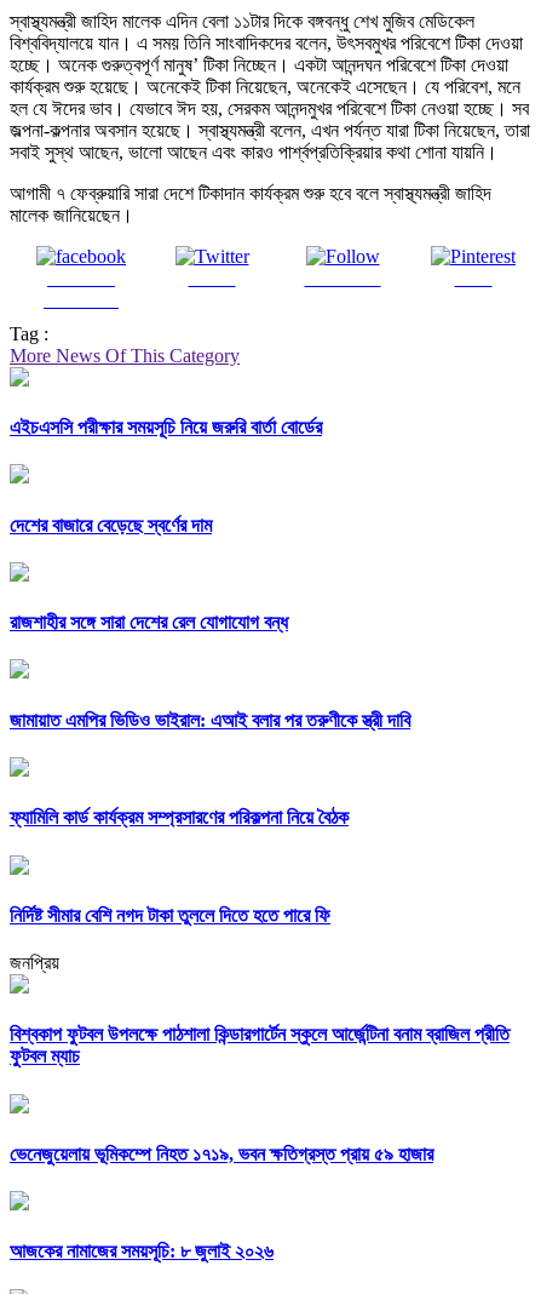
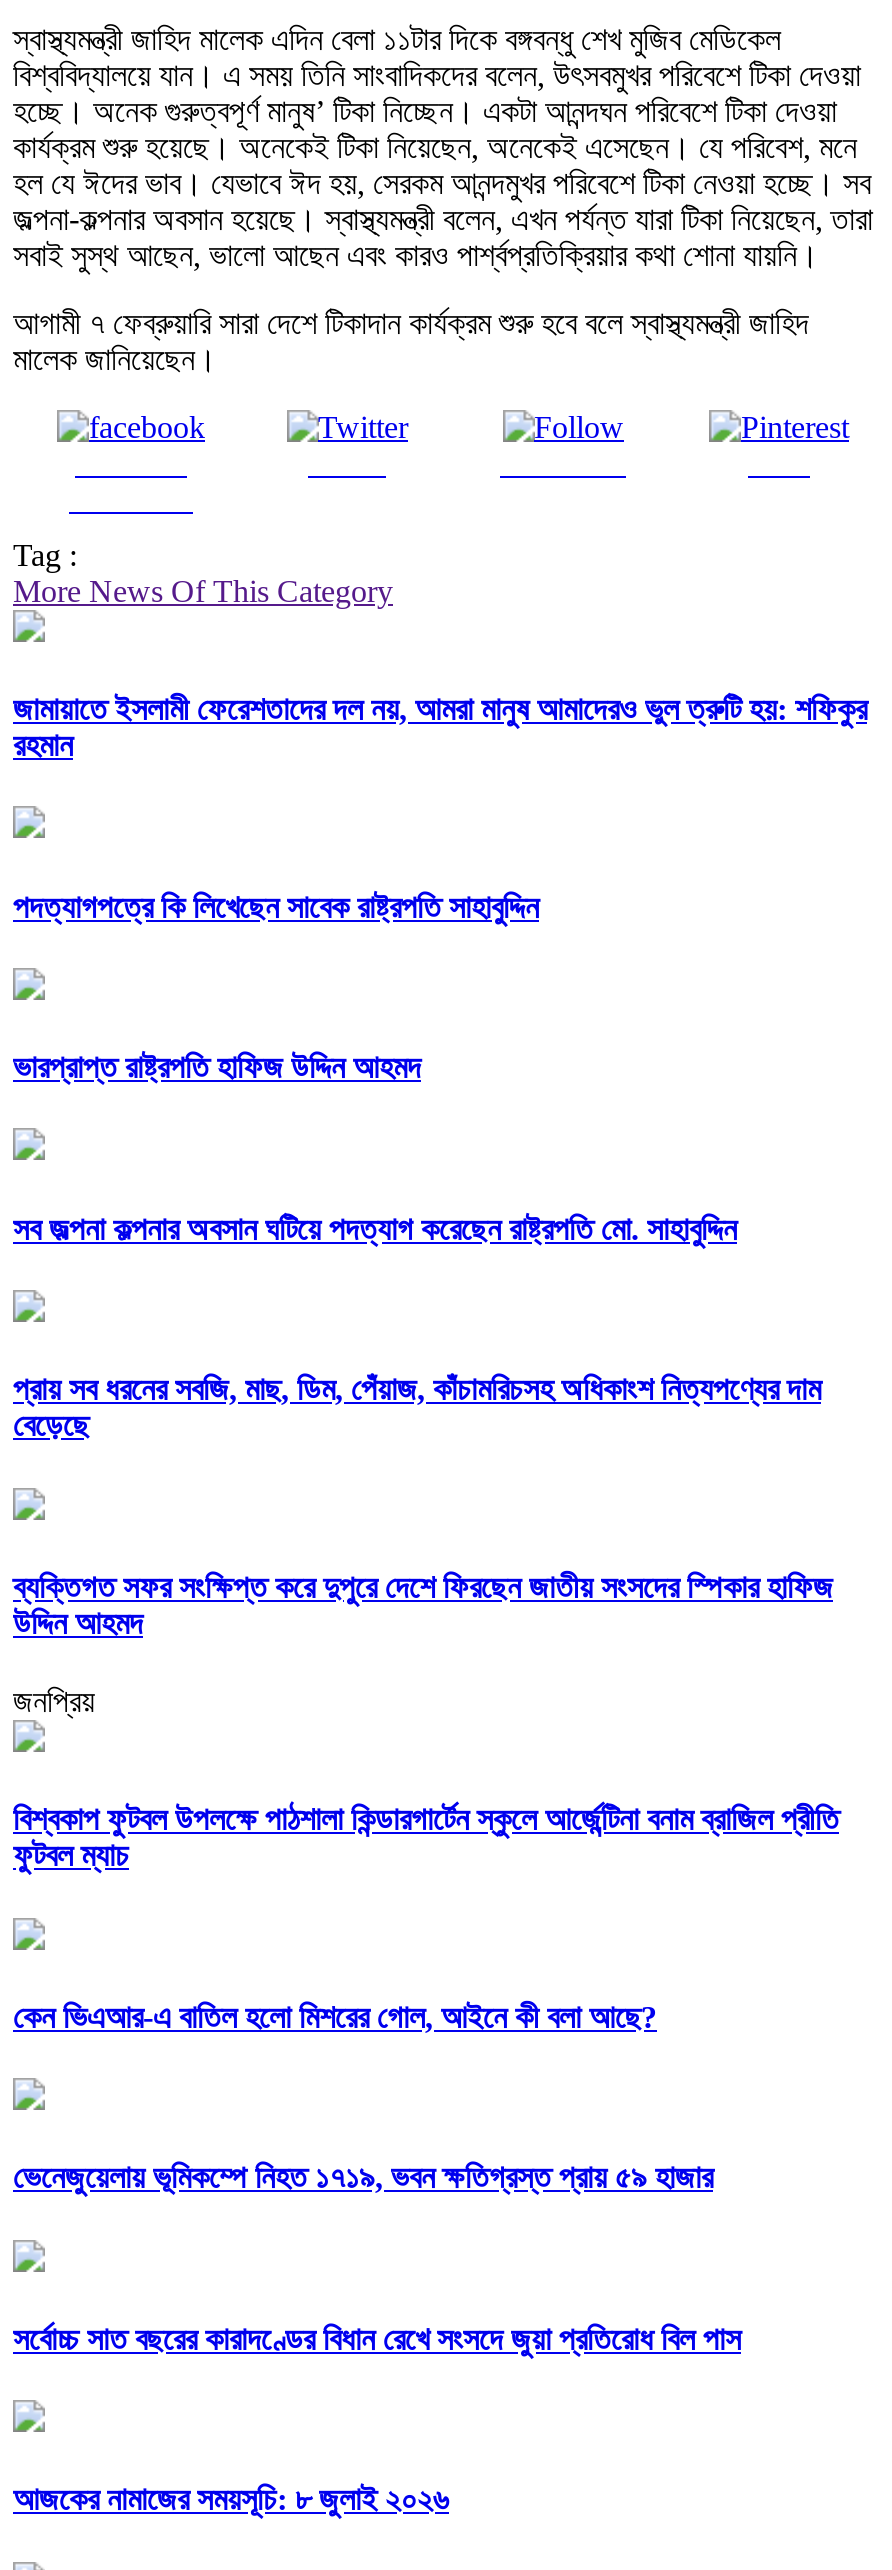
- এইচএসসি পরীক্ষার সময়সূচি নিয়ে জরুরি বার্তা বোর্ডের
+ জামায়াতে ইসলামী ফেরেশতাদের দল নয়, আমরা মানুষ আমাদেরও ভুল ত্রুটি হয়: শফিকুর
+ রহমান

- দেশের বাজারে বেড়েছে স্বর্ণের দাম
+ পদত্যাগপত্রে কি লিখেছেন সাবেক রাষ্ট্রপতি সাহাবুদ্দিন

- রাজশাহীর সঙ্গে সারা দেশের রেল যোগাযোগ বন্ধ
+ ভারপ্রাপ্ত রাষ্ট্রপতি হাফিজ উদ্দিন আহমদ

- জামায়াত এমপির ভিডিও ভাইরাল: এআই বলার পর তরুণীকে স্ত্রী দাবি
+ সব জল্পনা কল্পনার অবসান ঘটিয়ে পদত্যাগ করেছেন রাষ্ট্রপতি মো. সাহাবুদ্দিন

- ফ্যামিলি কার্ড কার্যক্রম সম্প্রসারণের পরিকল্পনা নিয়ে বৈঠক
+ প্রায় সব ধরনের সবজি, মাছ, ডিম, পেঁয়াজ, কাঁচামরিচসহ অধিকাংশ নিত্যপণ্যের দাম
+ বেড়েছে

- নির্দিষ্ট সীমার বেশি নগদ টাকা তুললে দিতে হতে পারে ফি
+ ব্যক্তিগত সফর সংক্ষিপ্ত করে দুপুরে দেশে ফিরছেন জাতীয় সংসদের স্পিকার হাফিজ
+ উদ্দিন আহমদ

+ কেন ভিএআর-এ বাতিল হলো মিশরের গোল, আইনে কী বলা আছে?

+ সর্বোচ্চ সাত বছরের কারাদণ্ডের বিধান রেখে সংসদে জুয়া প্রতিরোধ বিল পাস
